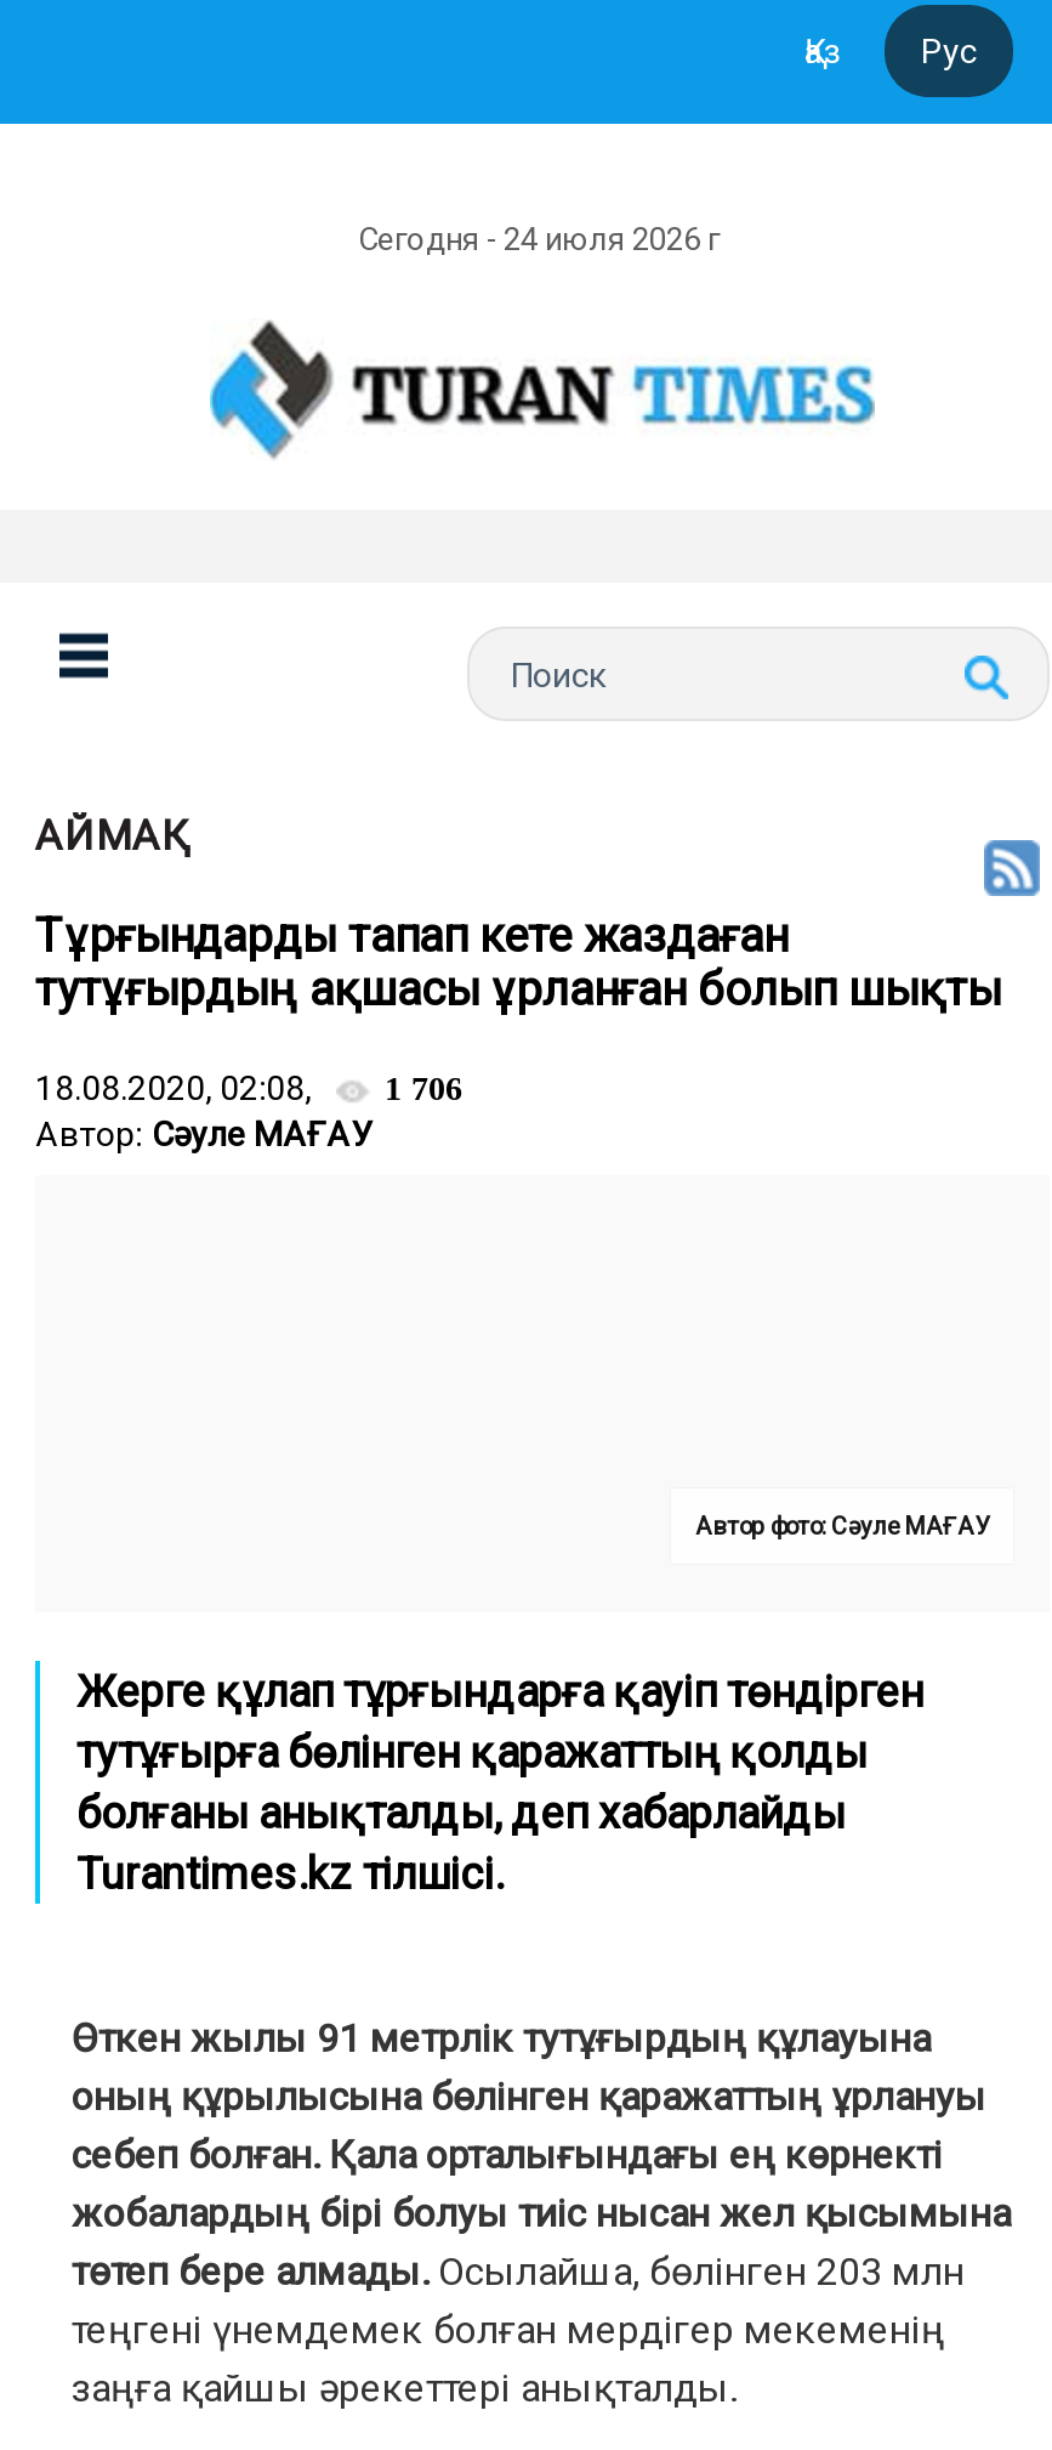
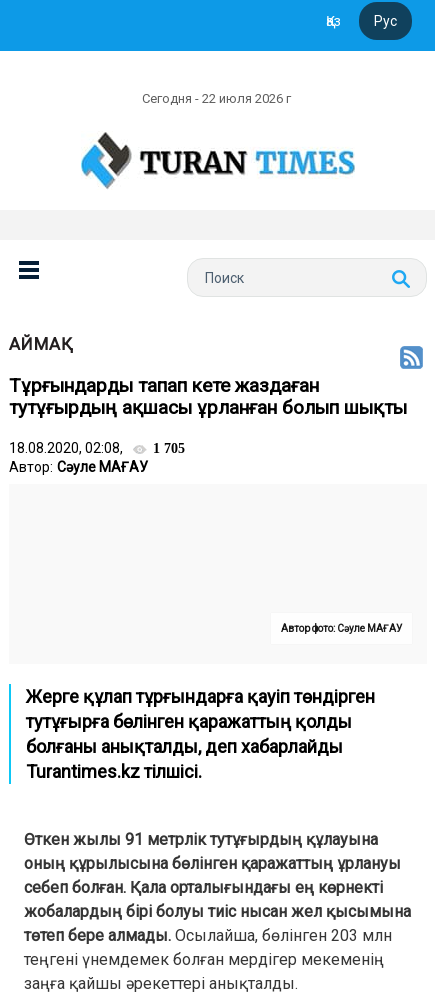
- Сегодня - 24 июля 2026 г
+ Сегодня - 22 июля 2026 г

- 18.08.2020, 02:08, 1 706
+ 18.08.2020, 02:08, 1 705
